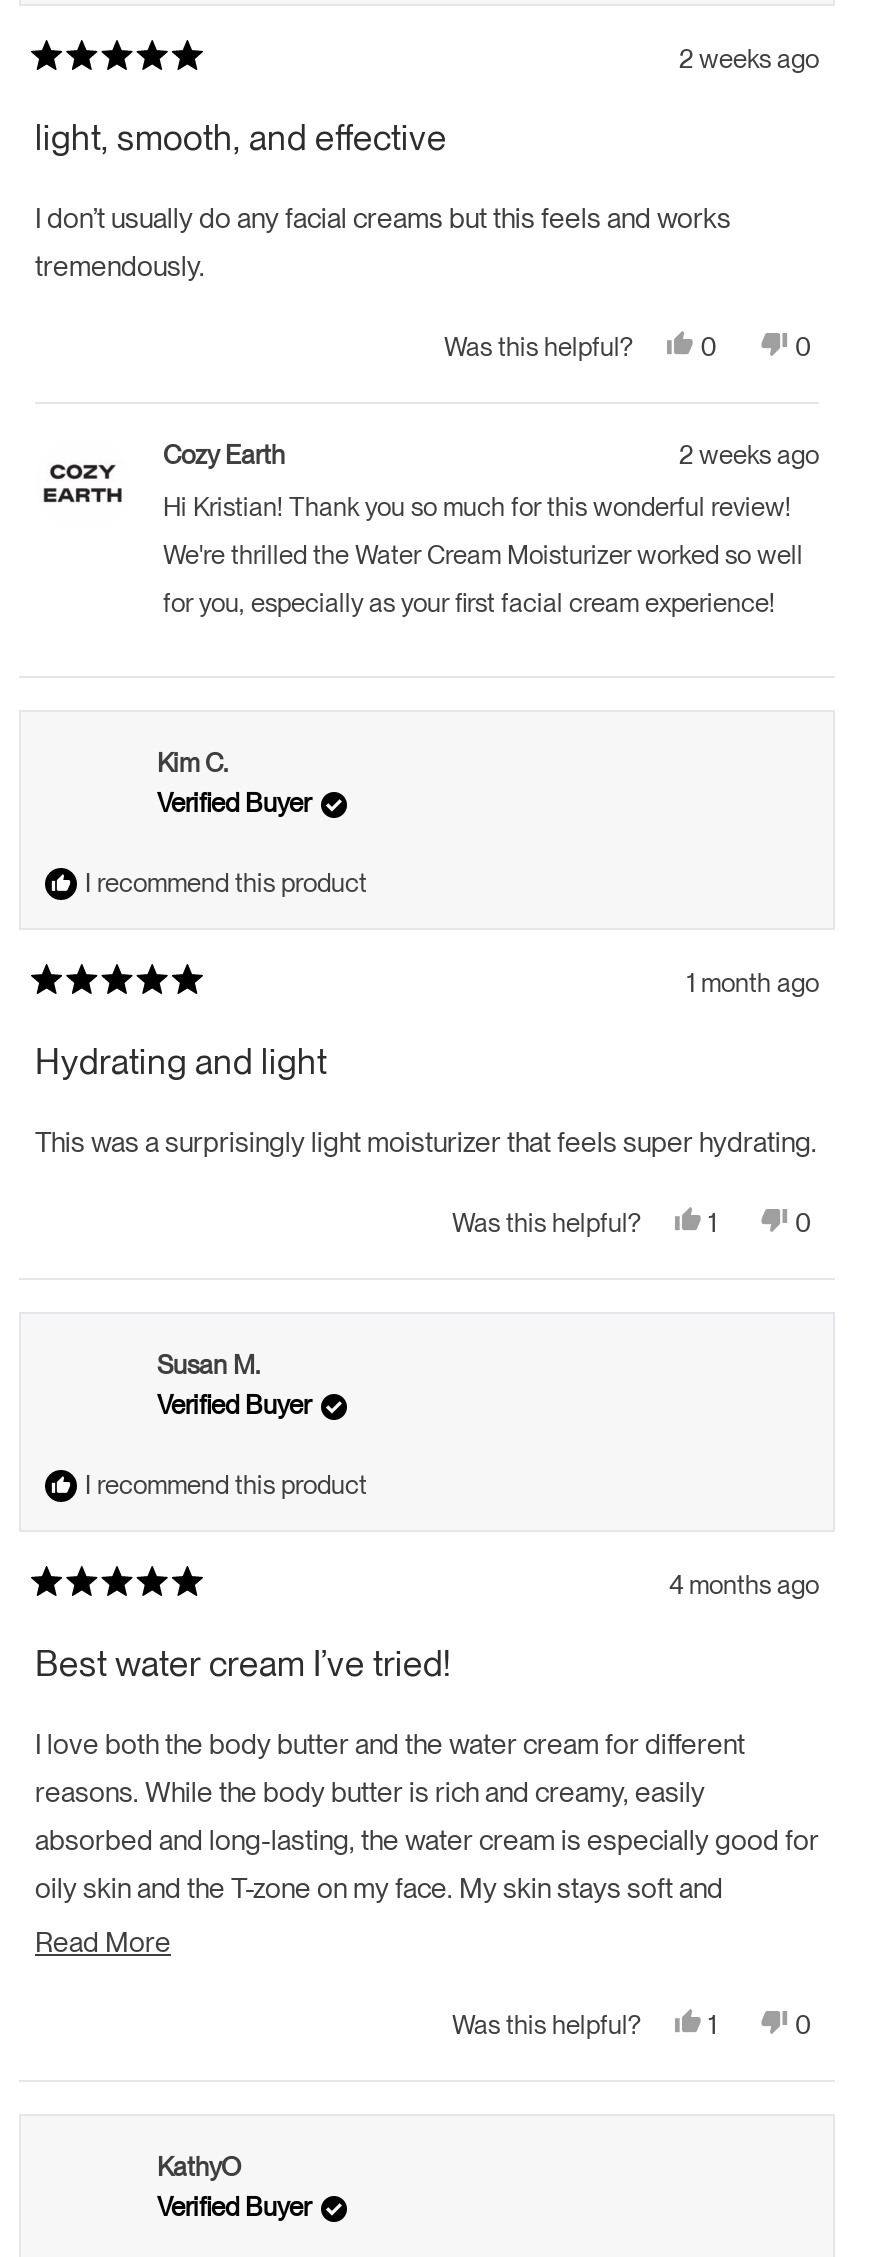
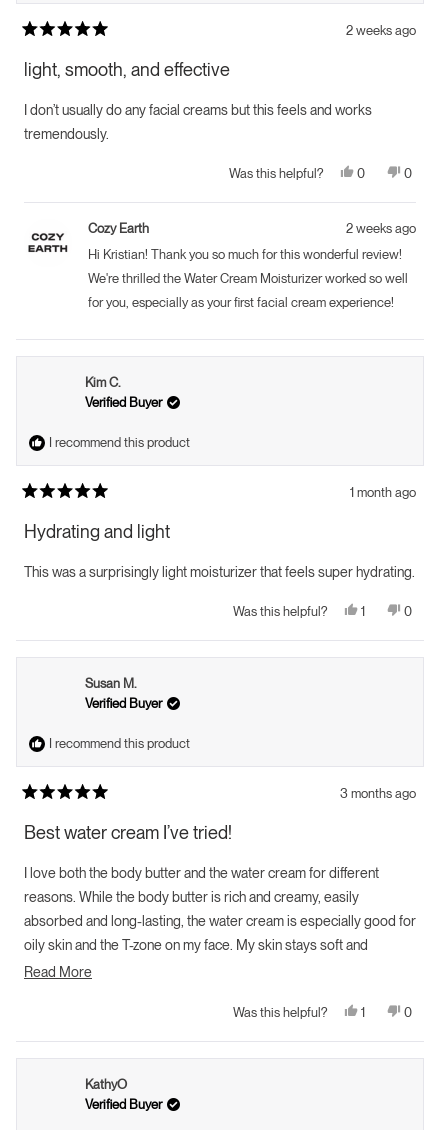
- 4 months ago
+ 3 months ago
